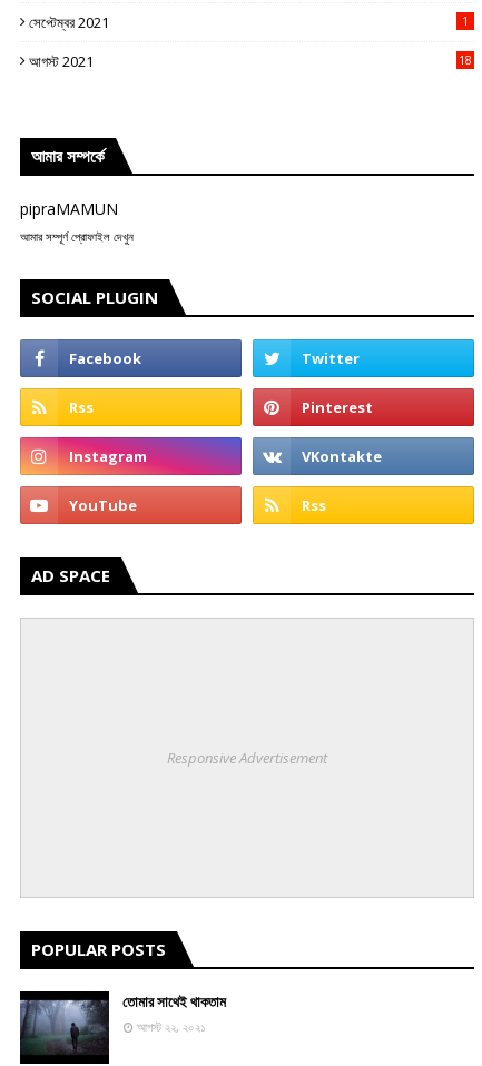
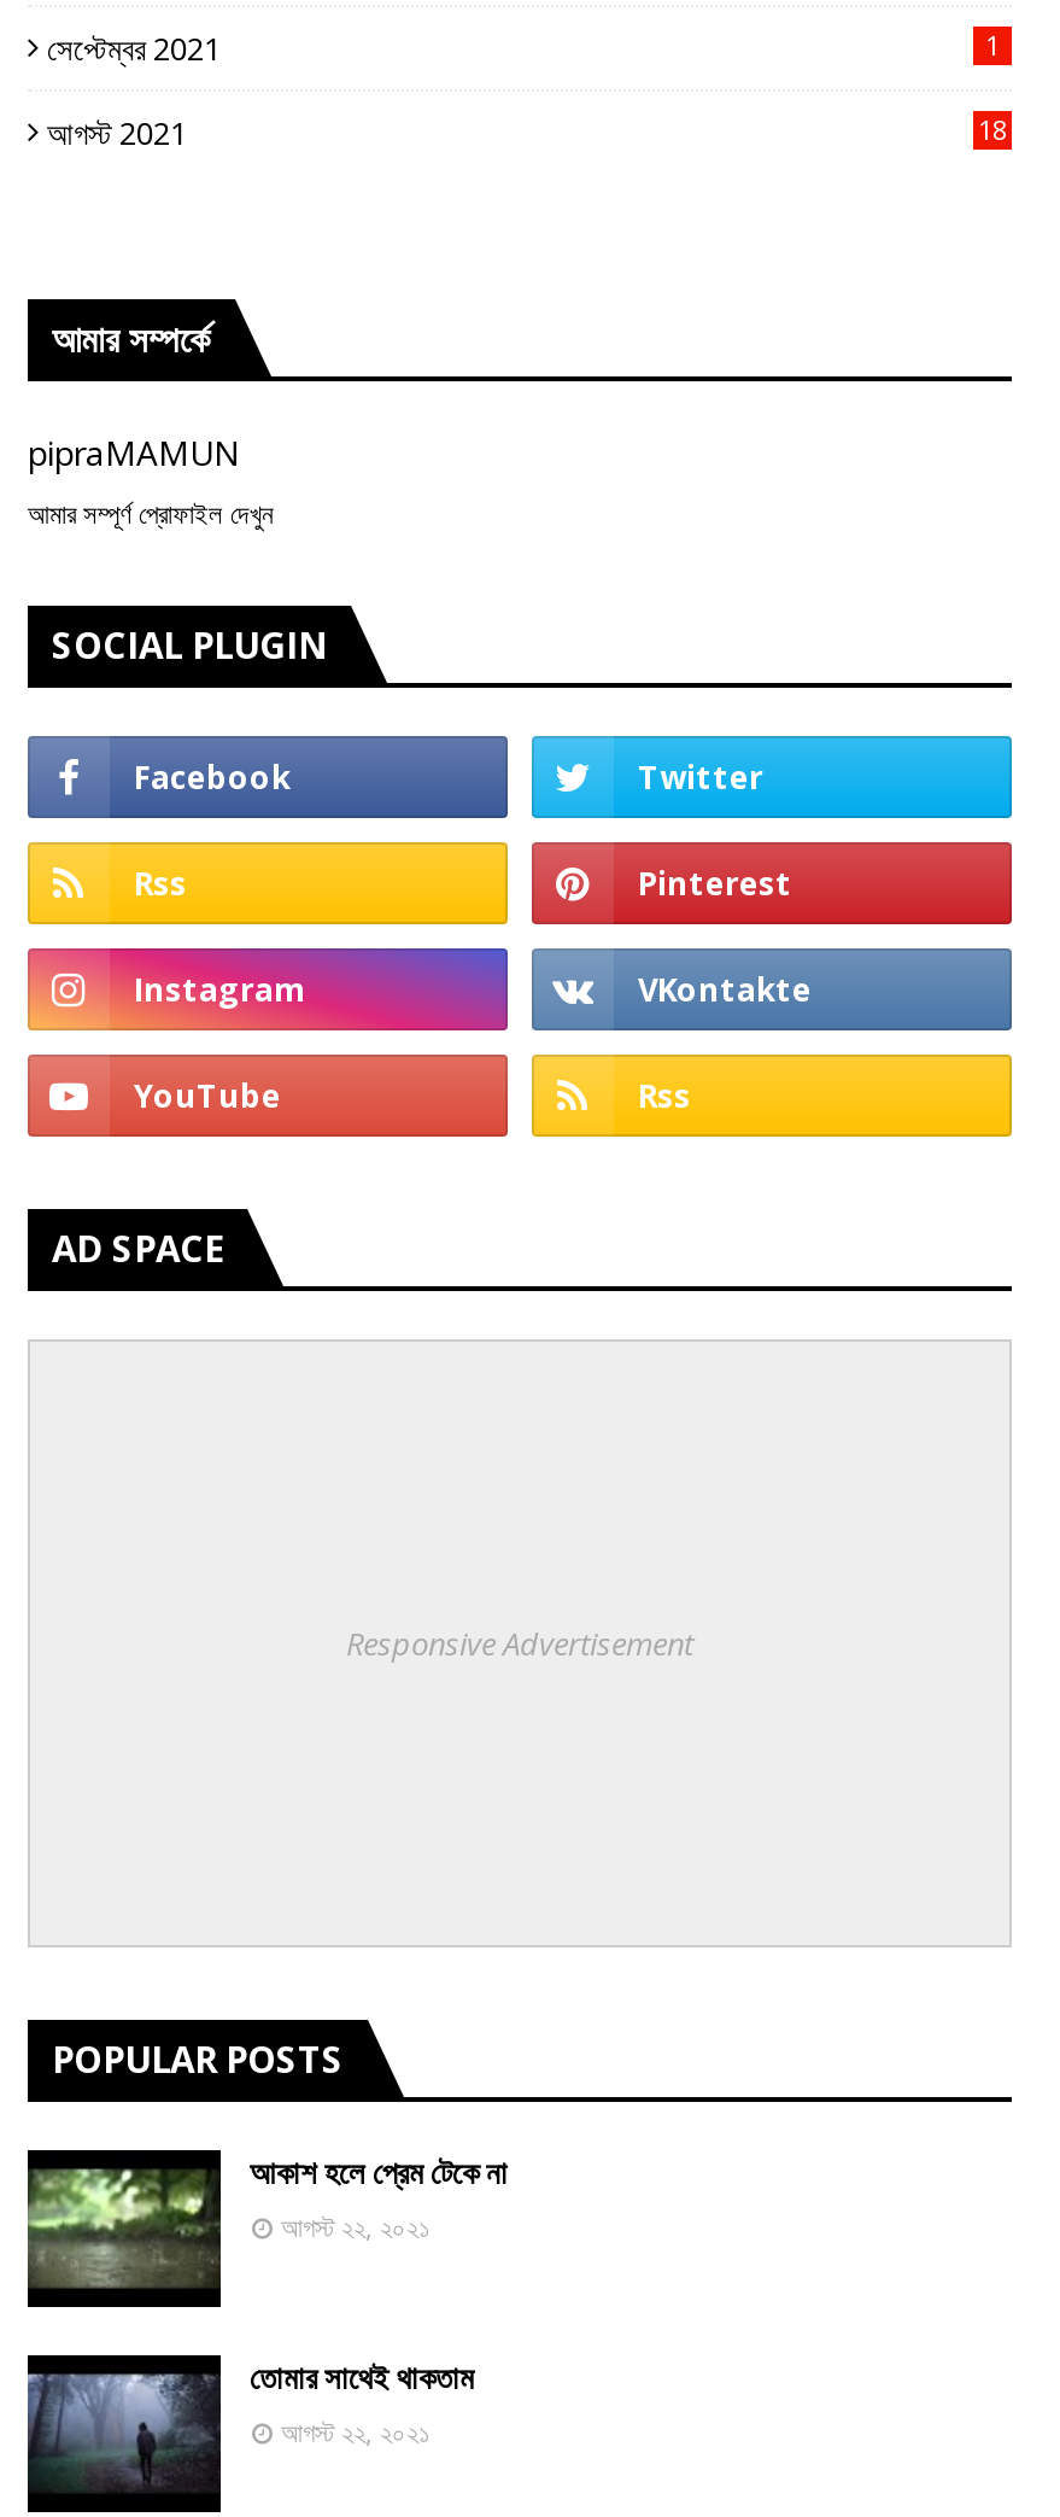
+ [image]
+ আকাশ হলে প্রেম টেকে না
+ আগস্ট ২২, ২০২১
